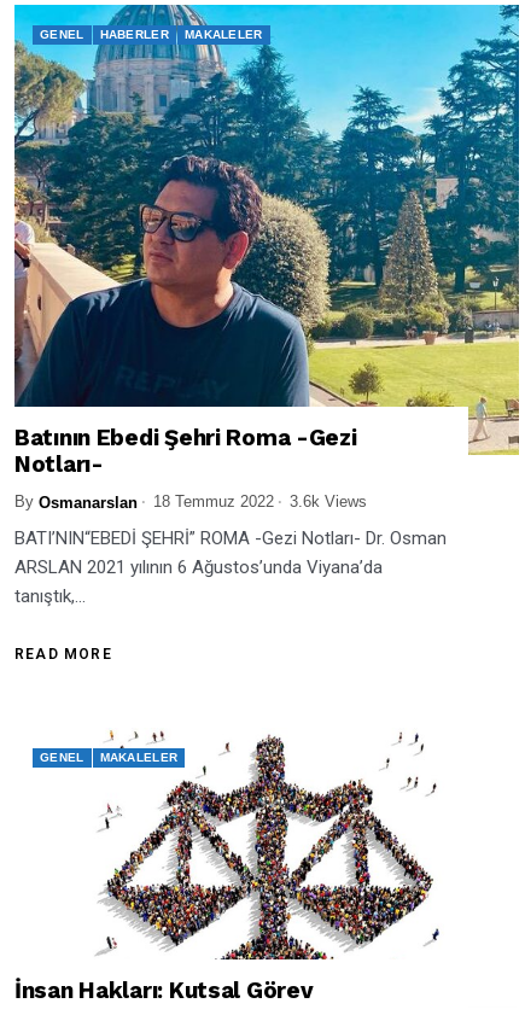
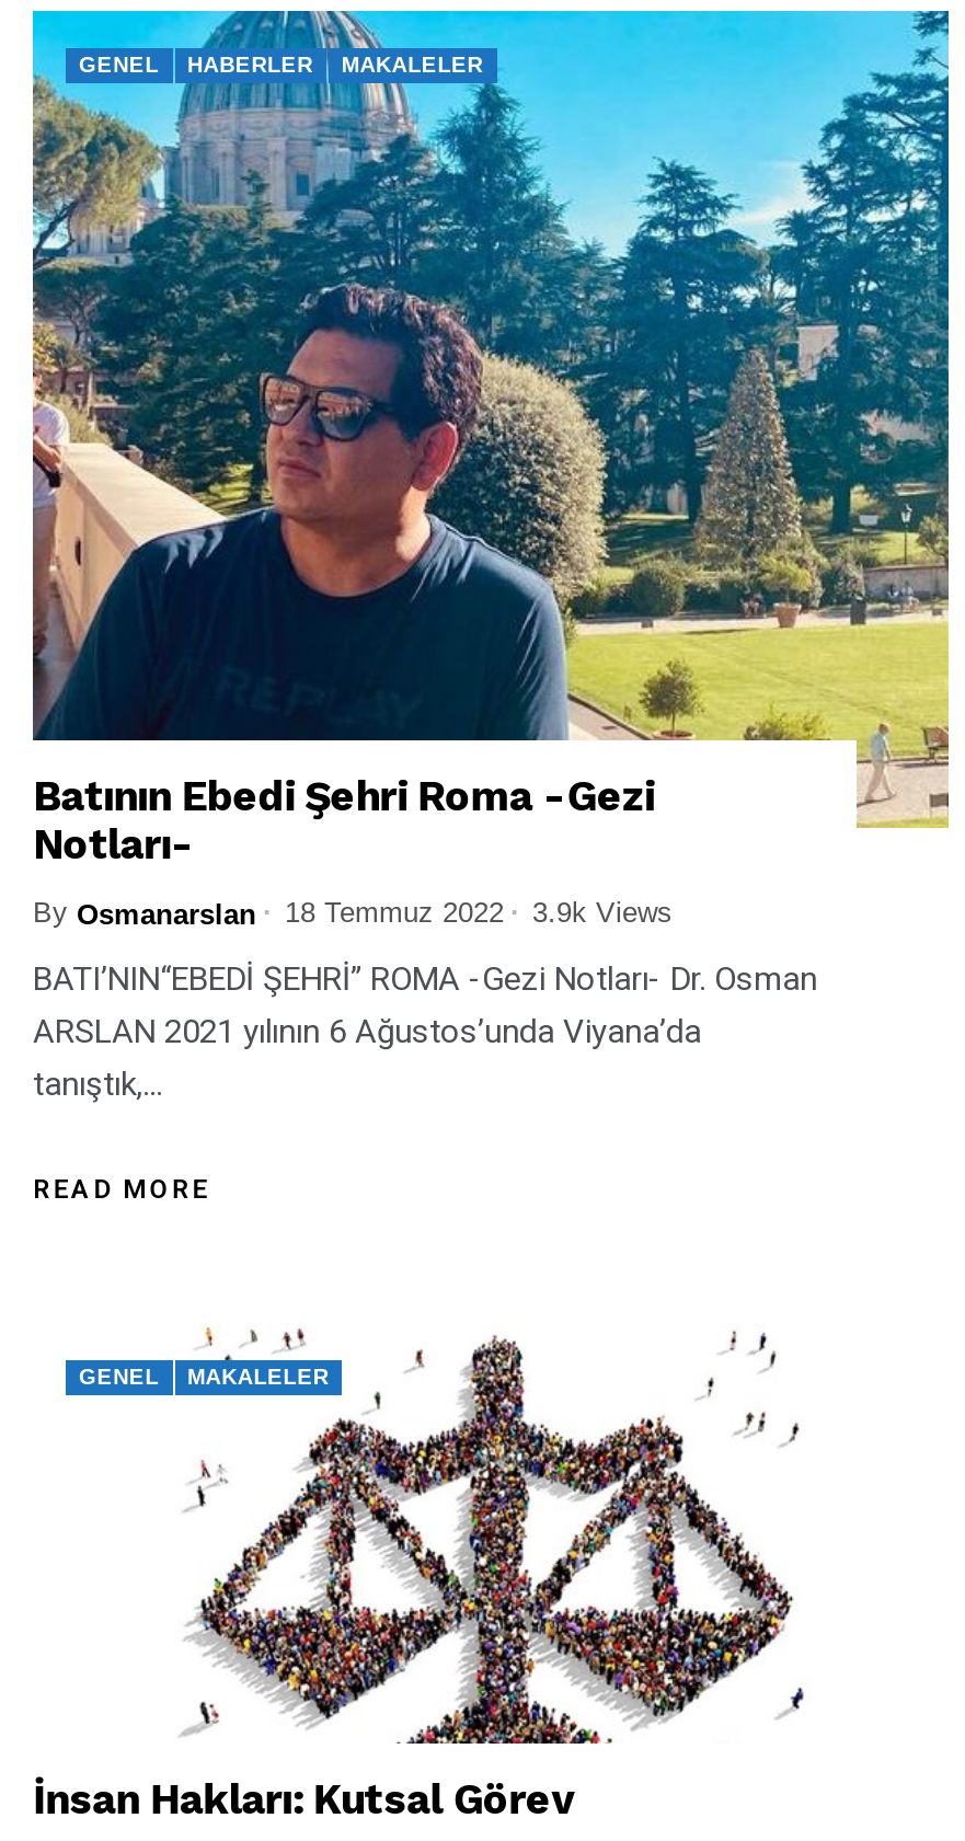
- By Osmanarslan 18 Temmuz 2022 3.6k Views
+ By Osmanarslan 18 Temmuz 2022 3.9k Views
